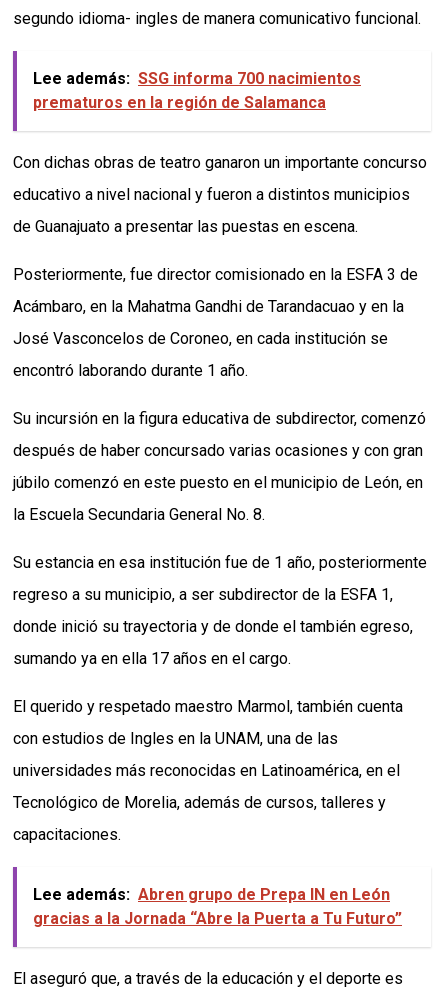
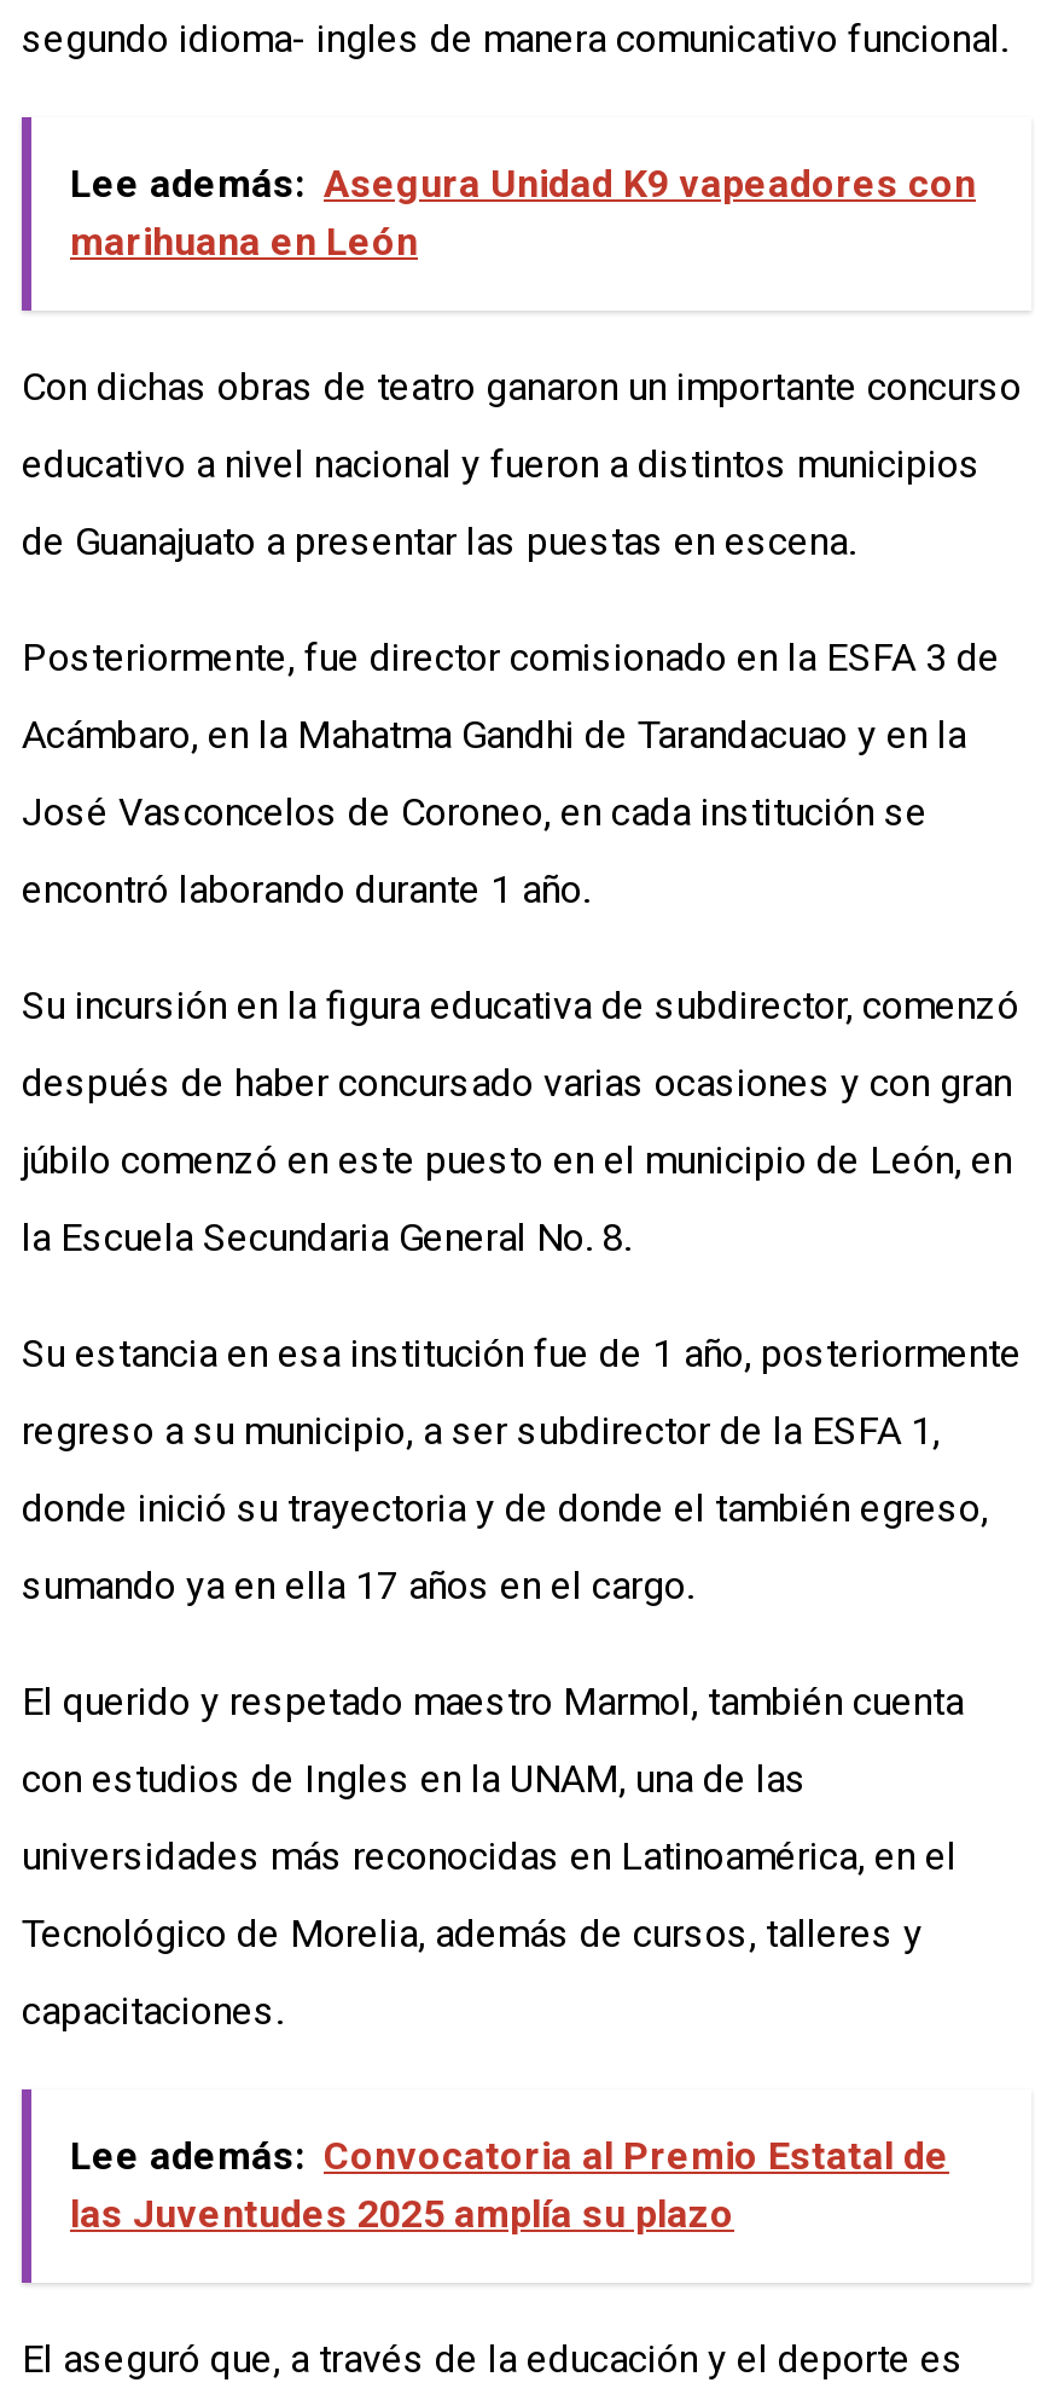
- Lee además: SSG informa 700 nacimientos
- prematuros en la región de Salamanca
+ Lee además: Asegura Unidad K9 vapeadores con
+ marihuana en León

- Lee además: Abren grupo de Prepa IN en León
- gracias a la Jornada “Abre la Puerta a Tu Futuro”
+ Lee además: Convocatoria al Premio Estatal de
+ las Juventudes 2025 amplía su plazo
